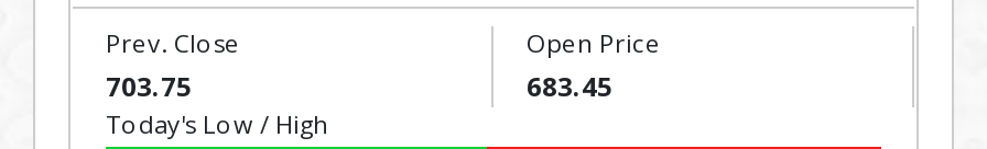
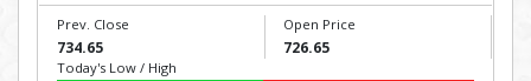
- 703.75
+ 734.65

- 683.45
+ 726.65
